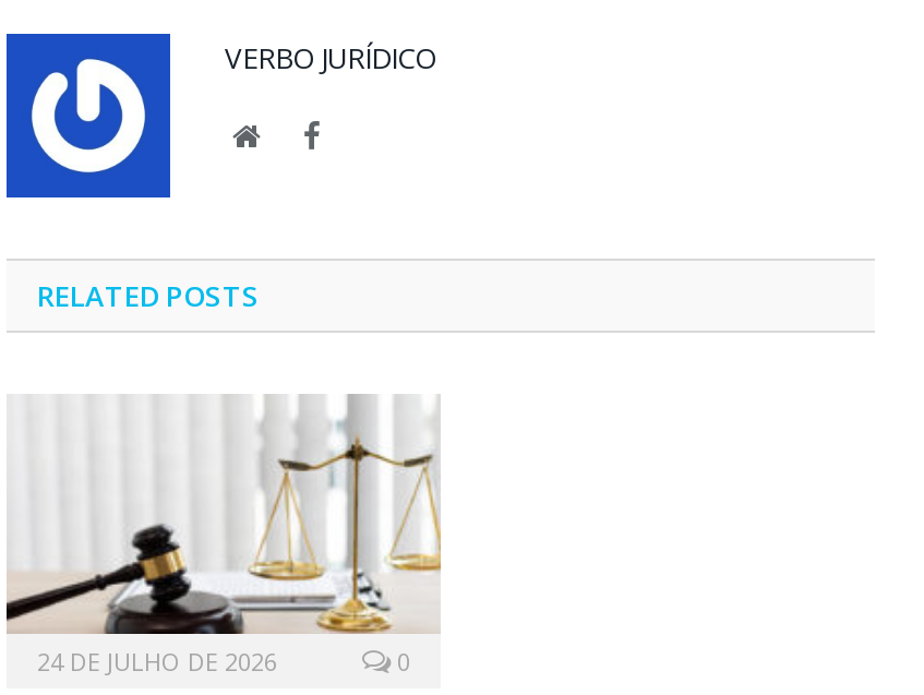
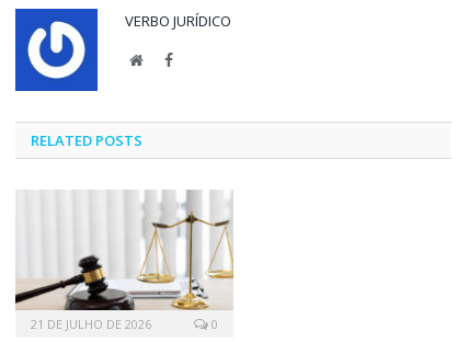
- 24 DE JULHO DE 2026
+ 21 DE JULHO DE 2026
